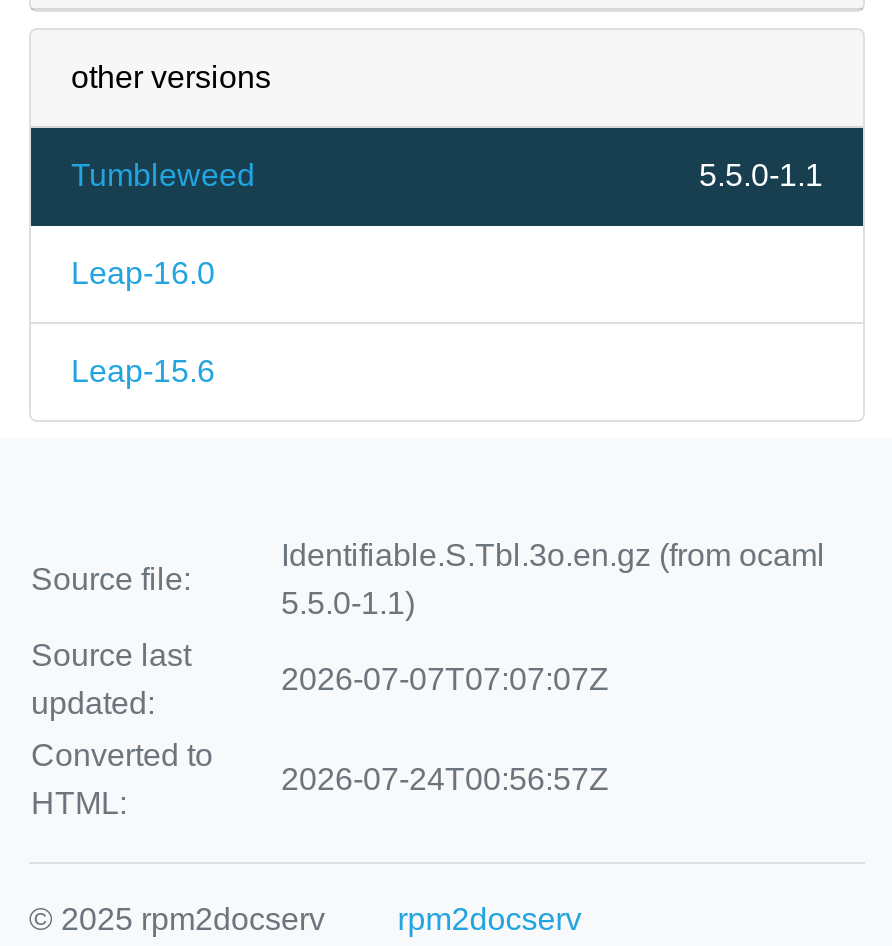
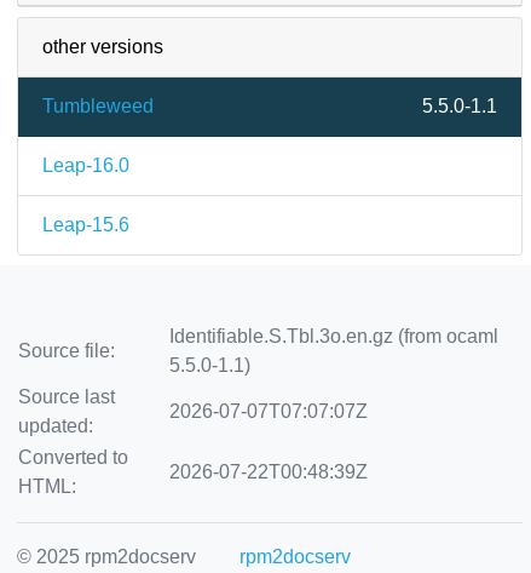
- 2026-07-24T00:56:57Z
+ 2026-07-22T00:48:39Z
